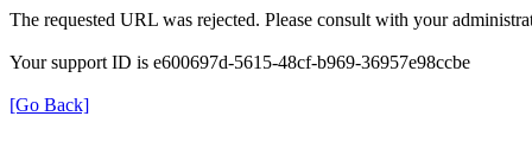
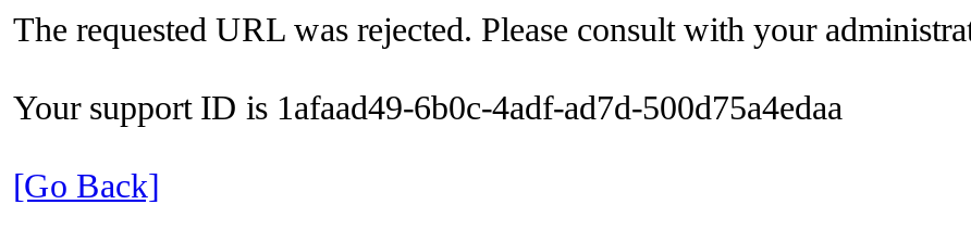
- Your support ID is e600697d-5615-48cf-b969-36957e98ccbe
+ Your support ID is 1afaad49-6b0c-4adf-ad7d-500d75a4edaa
